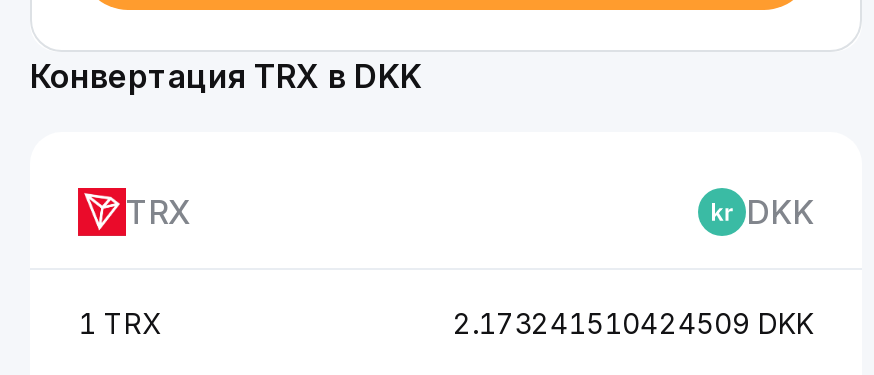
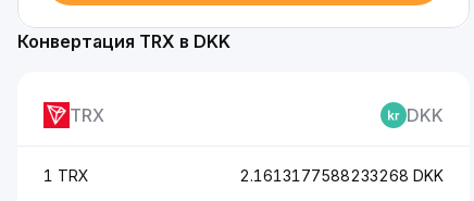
- 2.173241510424509 DKK
+ 2.1613177588233268 DKK
